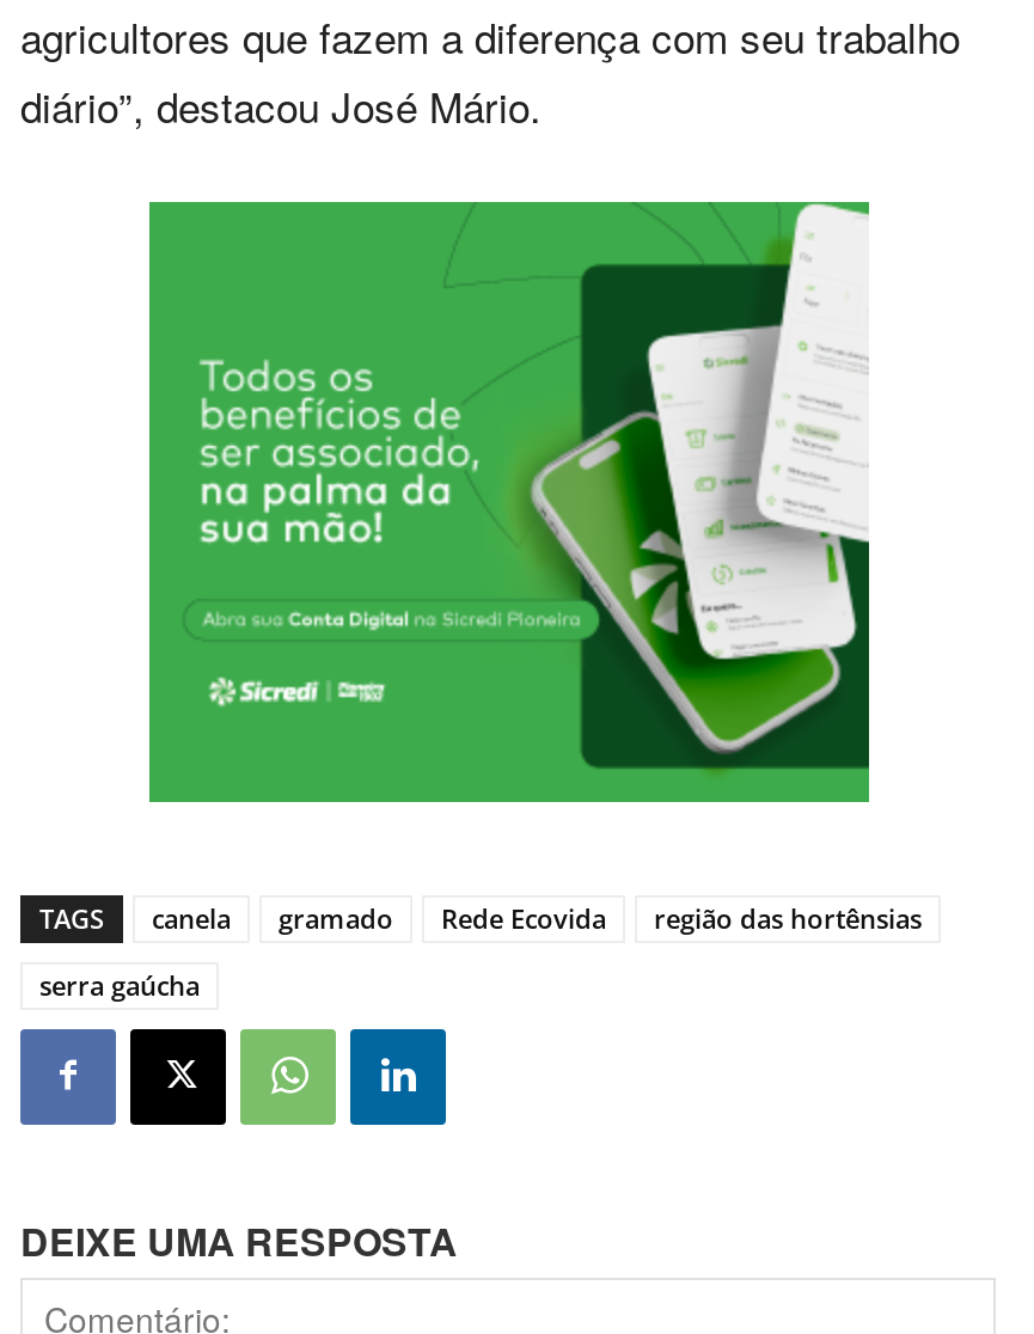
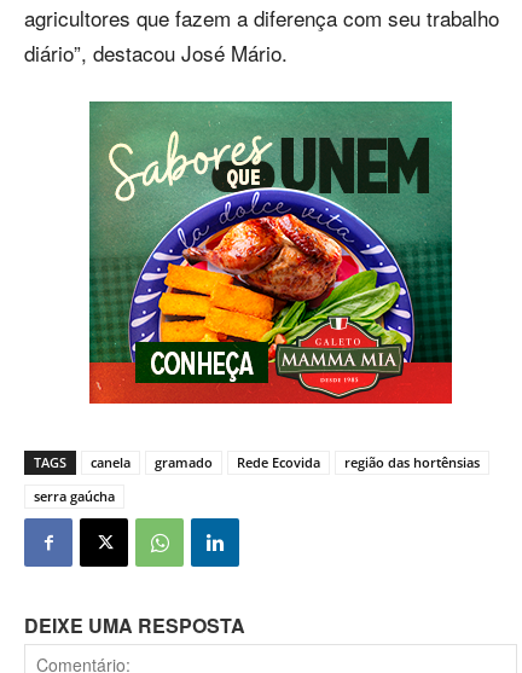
- [image]
+ [image]
